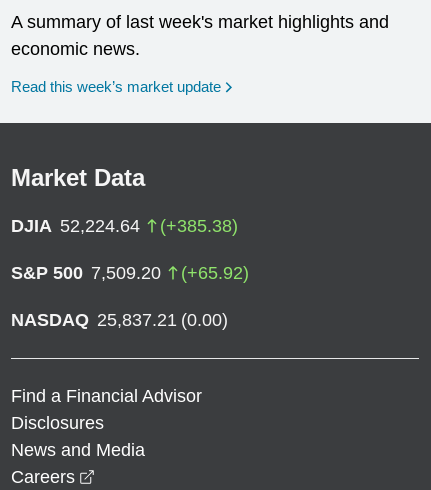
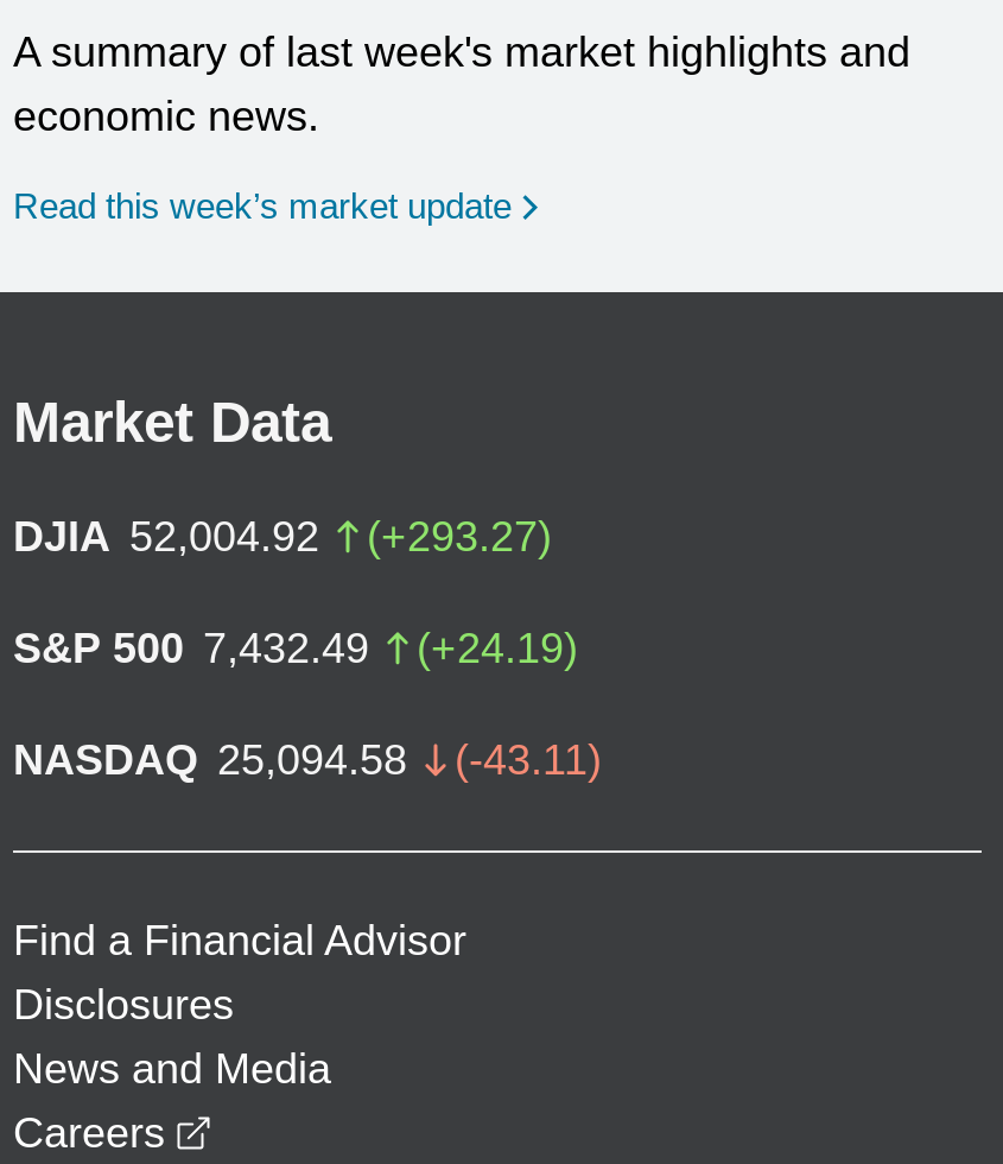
- DJIA 52,224.64
- (+385.38)
+ DJIA 52,004.92
+ (+293.27)

- S&P 500 7,509.20
- (+65.92)
+ S&P 500 7,432.49
+ (+24.19)

- NASDAQ 25,837.21 (0.00)
+ NASDAQ 25,094.58
+ (-43.11)
